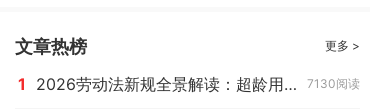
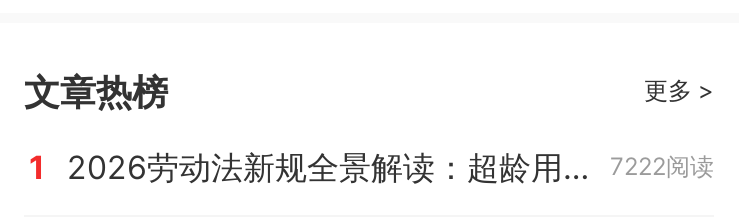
- 7130阅读
+ 7222阅读
